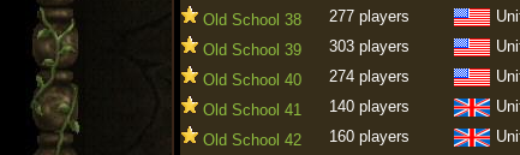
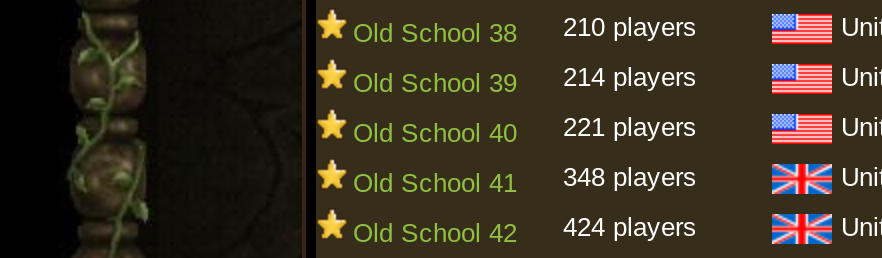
- Old School 38 277 players
+ Old School 38 210 players

- Old School 39 303 players
+ Old School 39 214 players

- Old School 40 274 players
+ Old School 40 221 players

- Old School 41 140 players
+ Old School 41 348 players

- Old School 42 160 players
+ Old School 42 424 players
